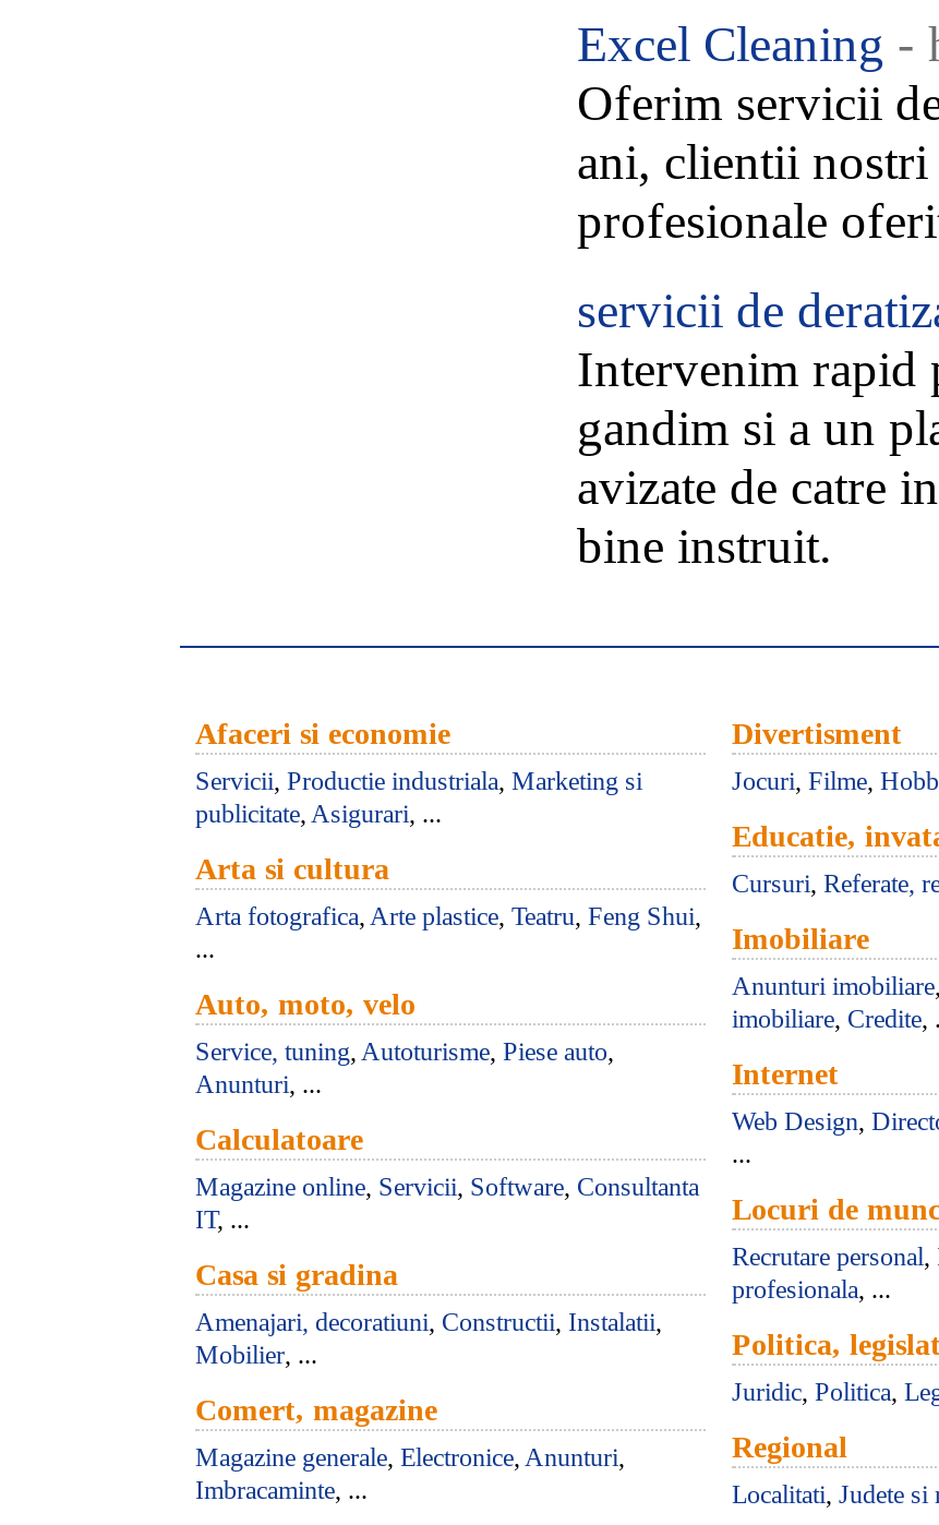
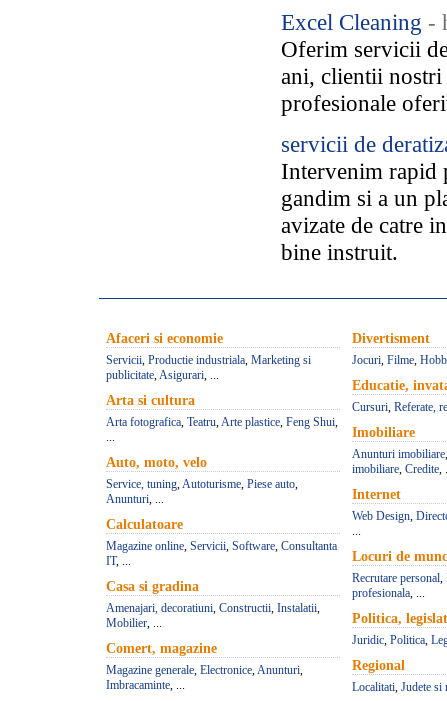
- Arta fotografica, Arte plastice, Teatru, Feng Shui,
+ Arta fotografica, Teatru, Arte plastice, Feng Shui,
